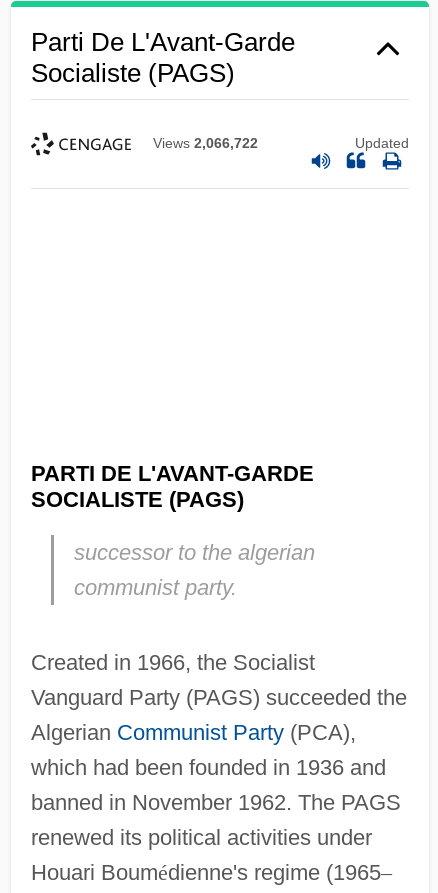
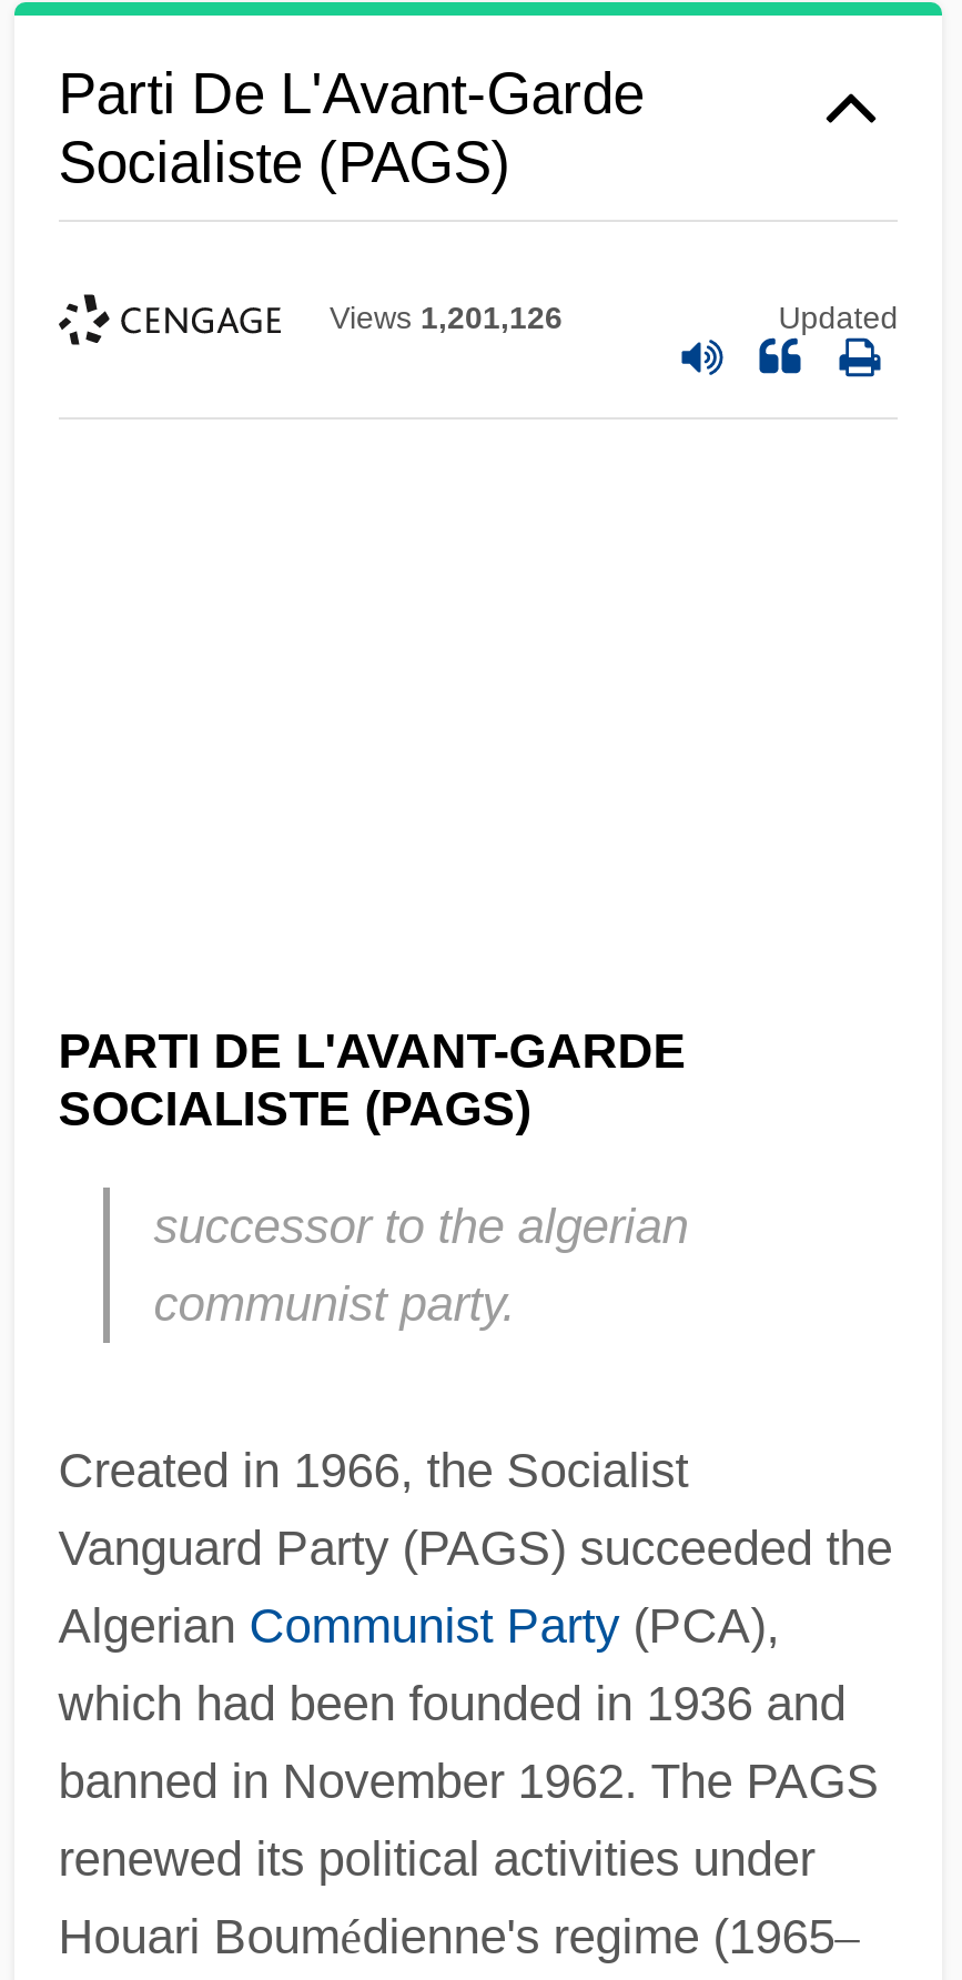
- Views 2,066,722
+ Views 1,201,126
